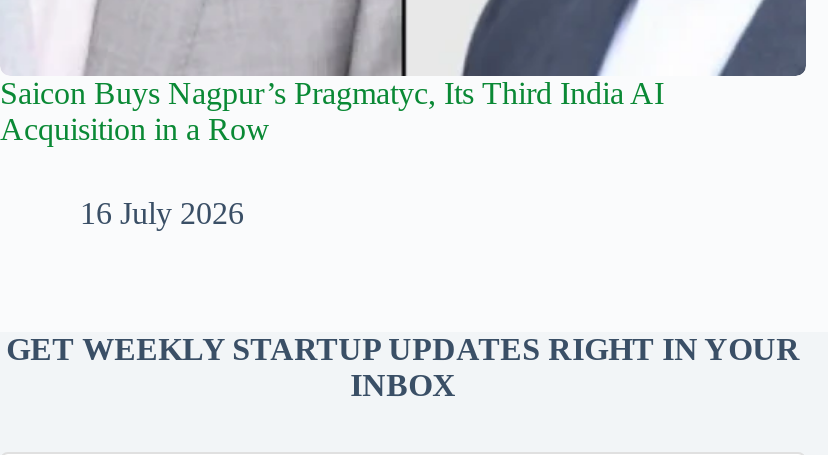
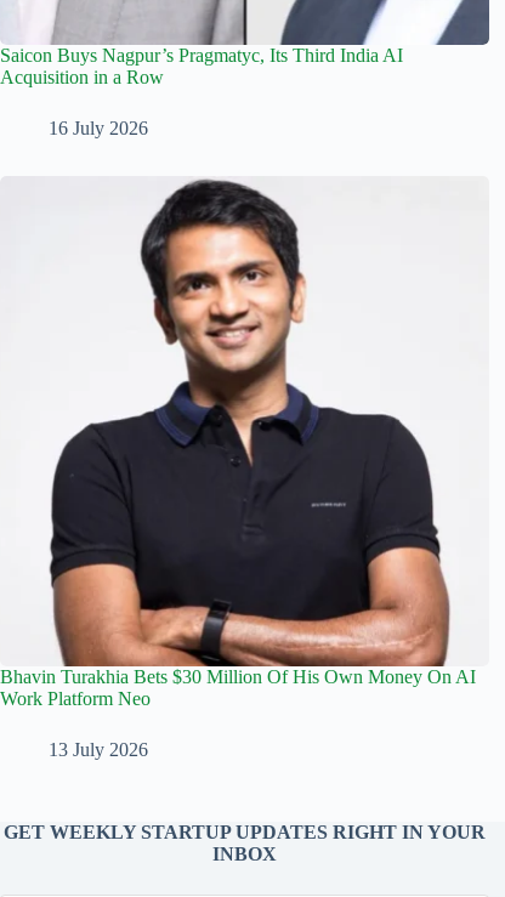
+ [image]
+ Bhavin Turakhia Bets $30 Million Of His Own Money On AI
+ Work Platform Neo
+ 13 July 2026
